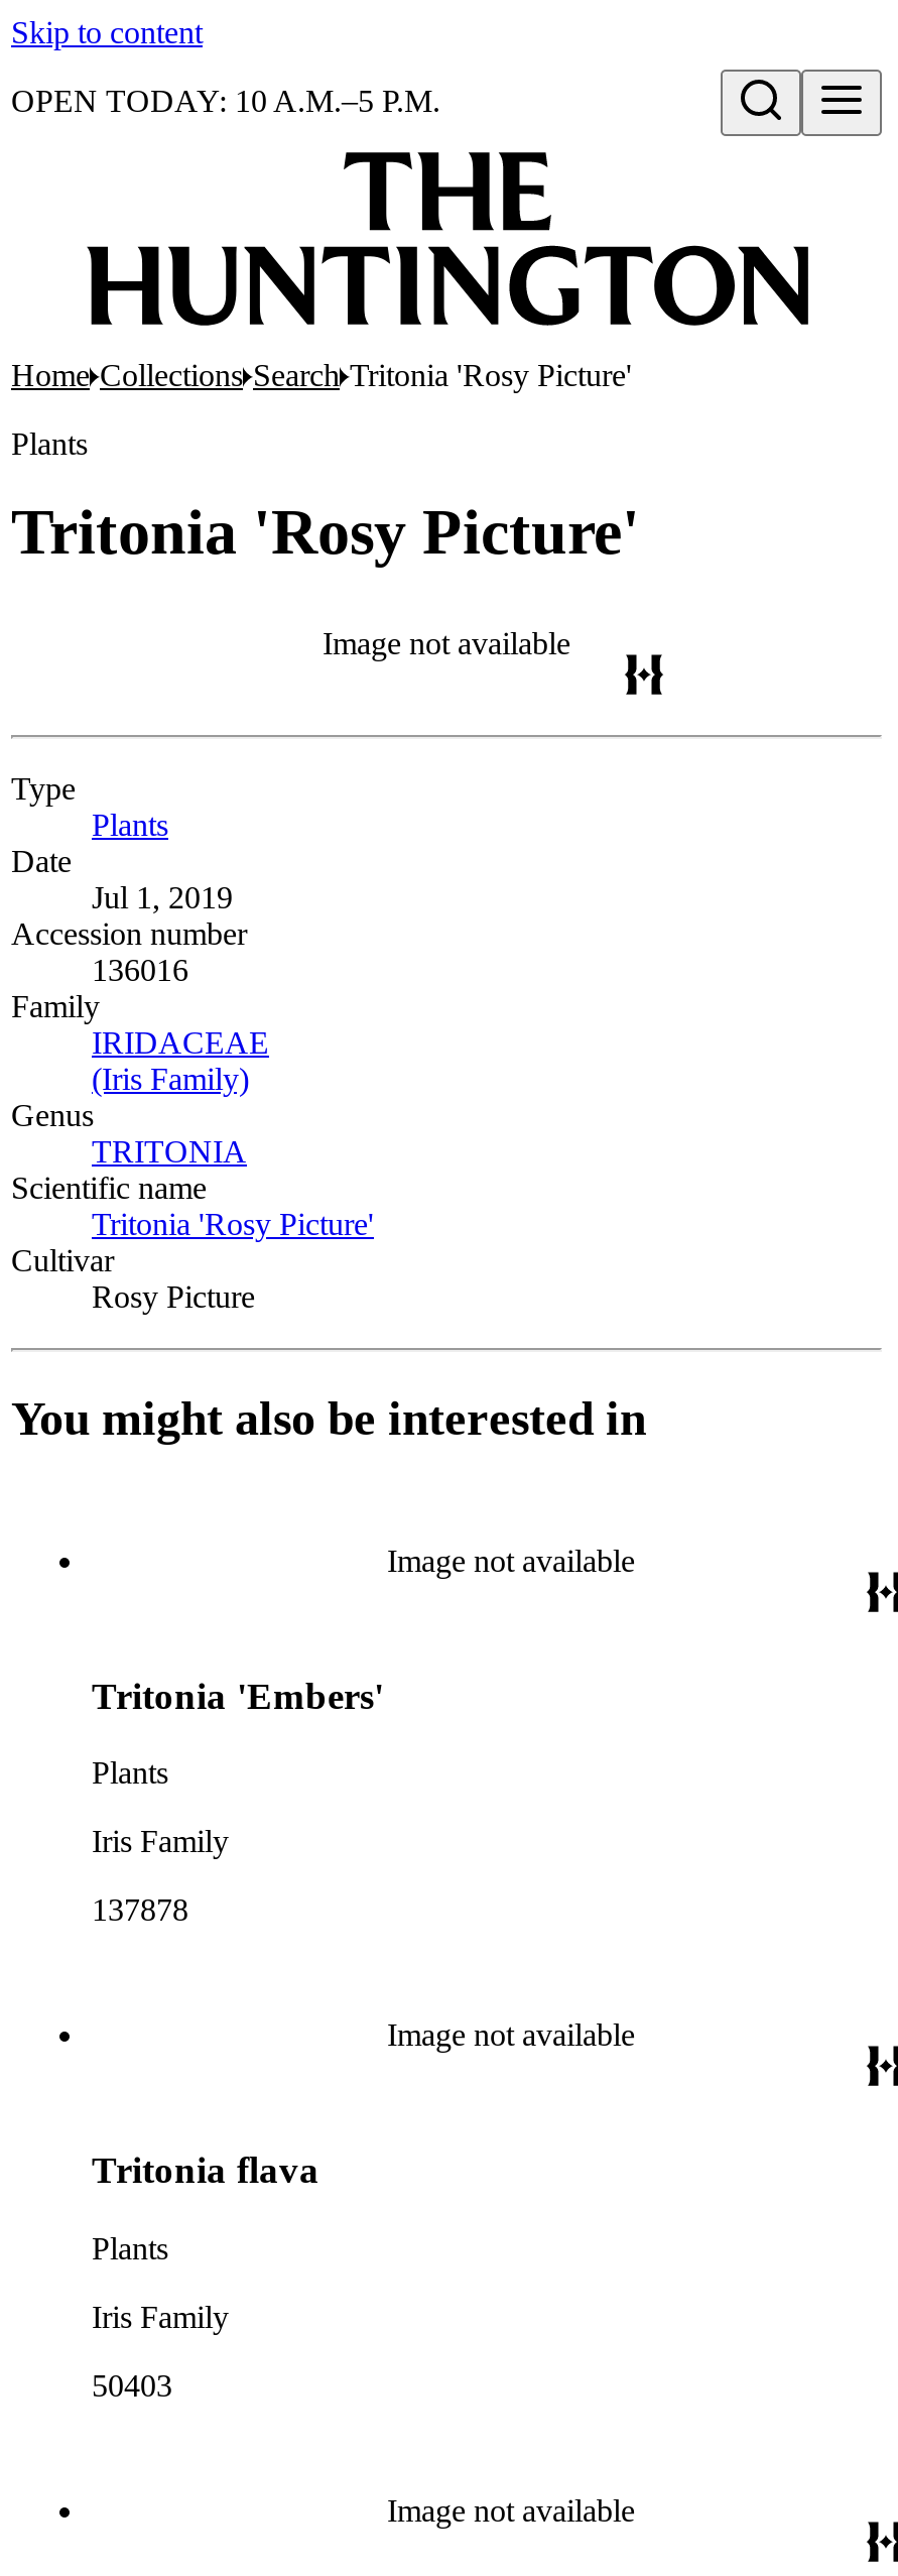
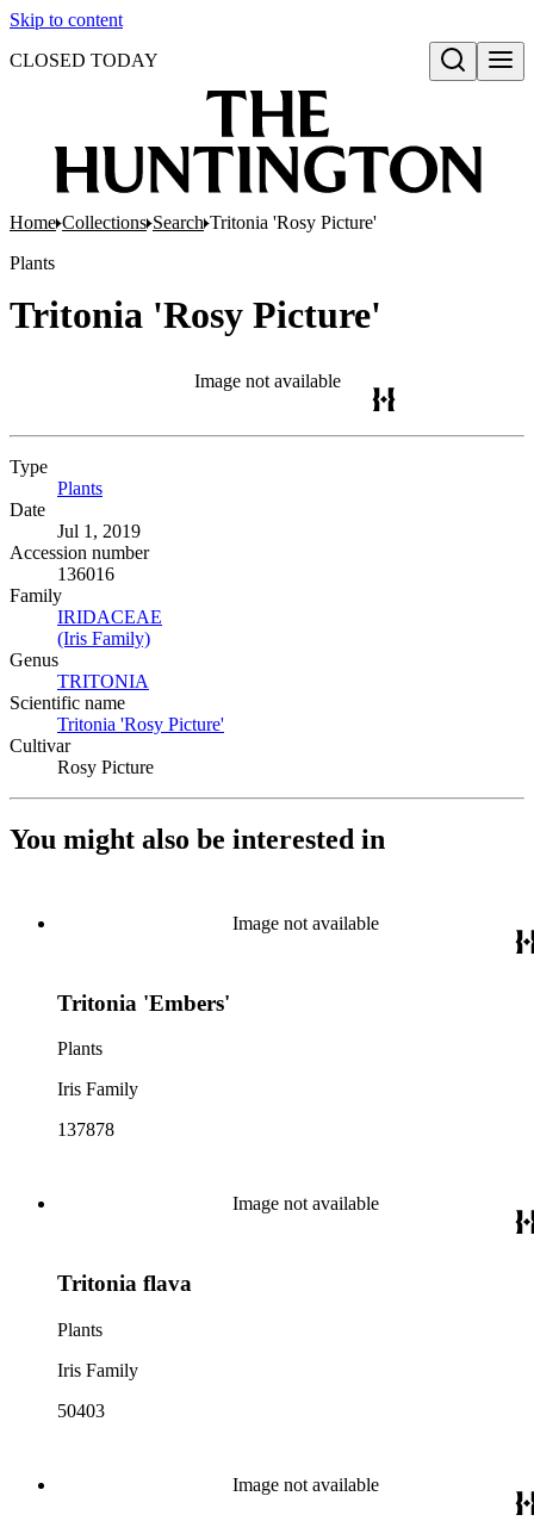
- OPEN TODAY: 10 A.M.–5 P.M.
+ CLOSED TODAY
